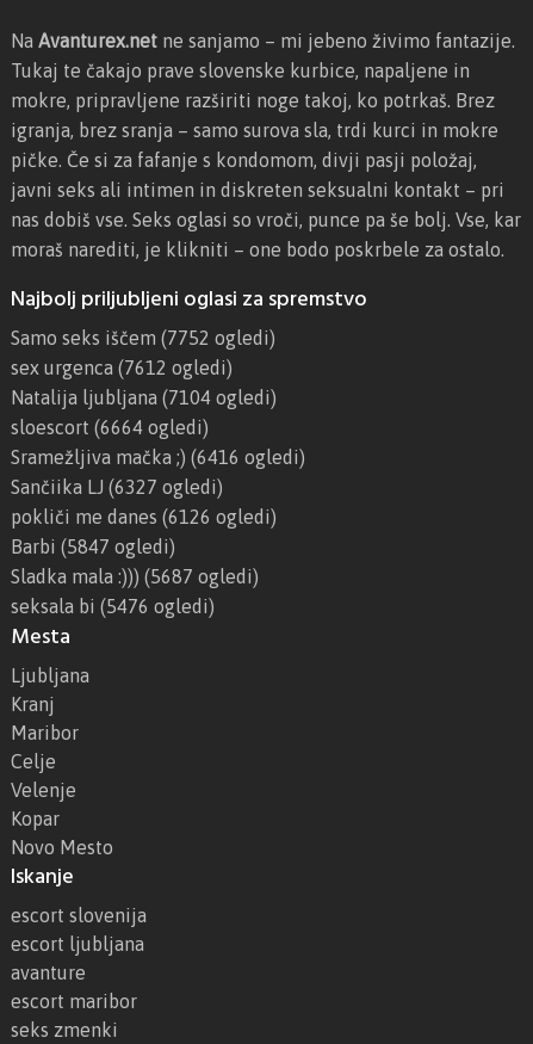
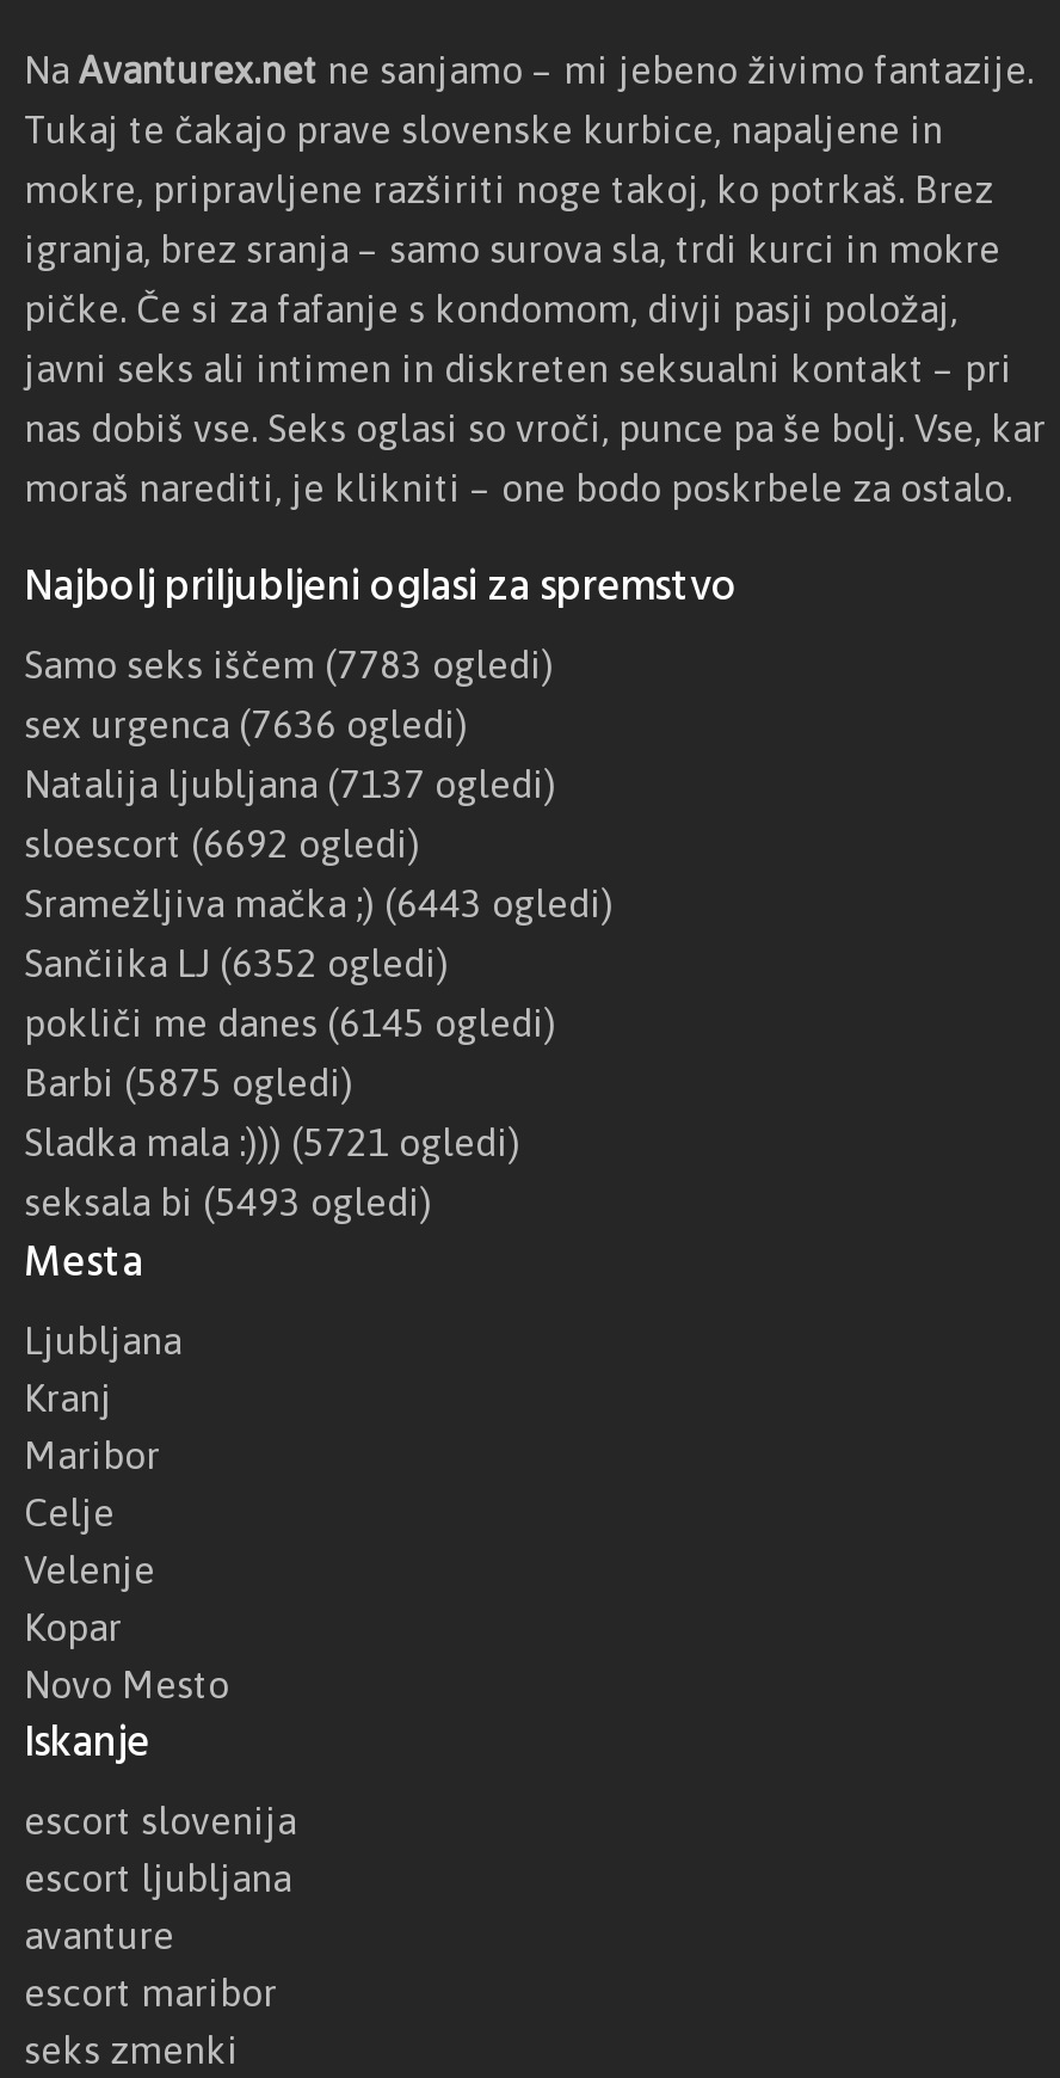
- Samo seks iščem (7752 ogledi)
+ Samo seks iščem (7783 ogledi)

- sex urgenca (7612 ogledi)
+ sex urgenca (7636 ogledi)

- Natalija ljubljana (7104 ogledi)
+ Natalija ljubljana (7137 ogledi)

- sloescort (6664 ogledi)
+ sloescort (6692 ogledi)

- Sramežljiva mačka ;) (6416 ogledi)
+ Sramežljiva mačka ;) (6443 ogledi)

- Sančiika LJ (6327 ogledi)
+ Sančiika LJ (6352 ogledi)

- pokliči me danes (6126 ogledi)
+ pokliči me danes (6145 ogledi)

- Barbi (5847 ogledi)
+ Barbi (5875 ogledi)

- Sladka mala :))) (5687 ogledi)
+ Sladka mala :))) (5721 ogledi)

- seksala bi (5476 ogledi)
+ seksala bi (5493 ogledi)
